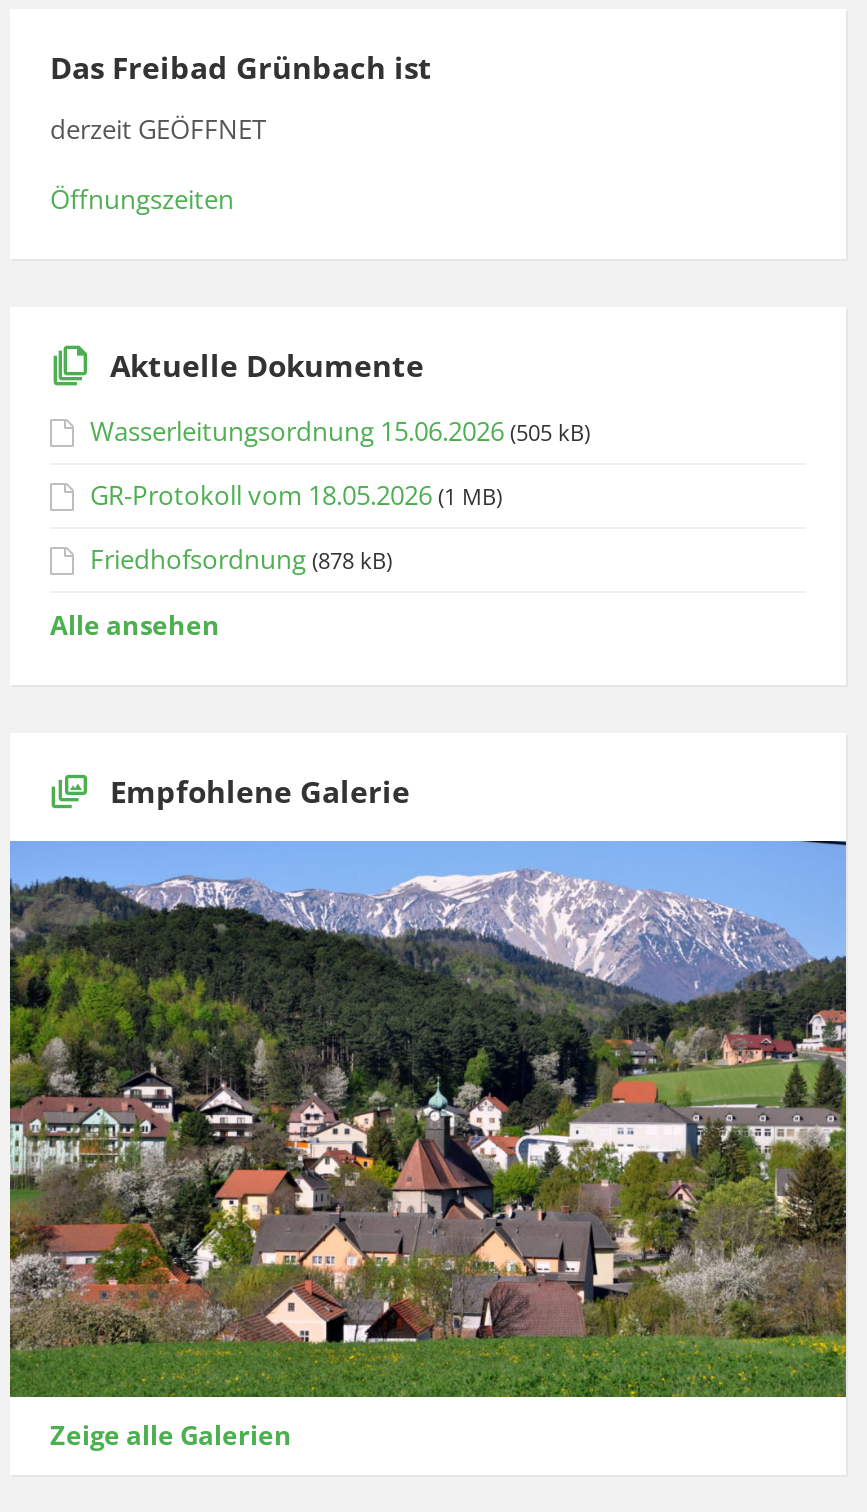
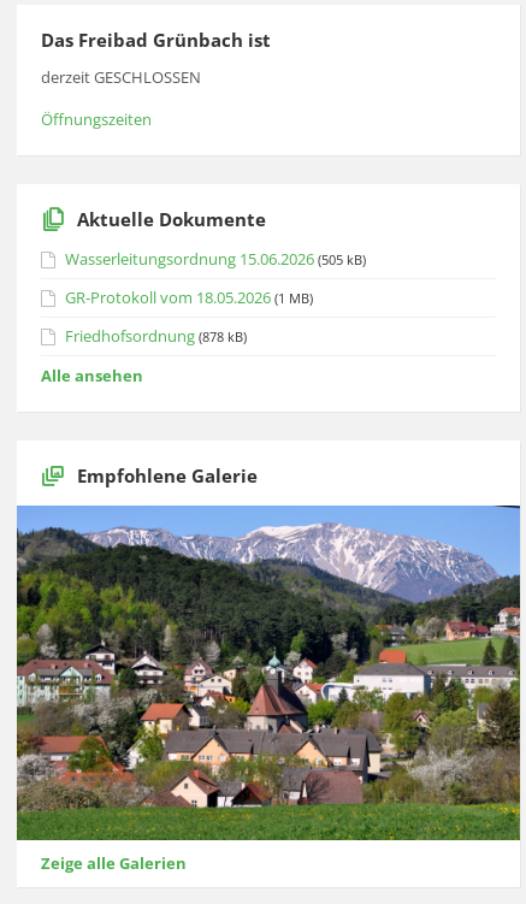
- derzeit GEÖFFNET
+ derzeit GESCHLOSSEN
